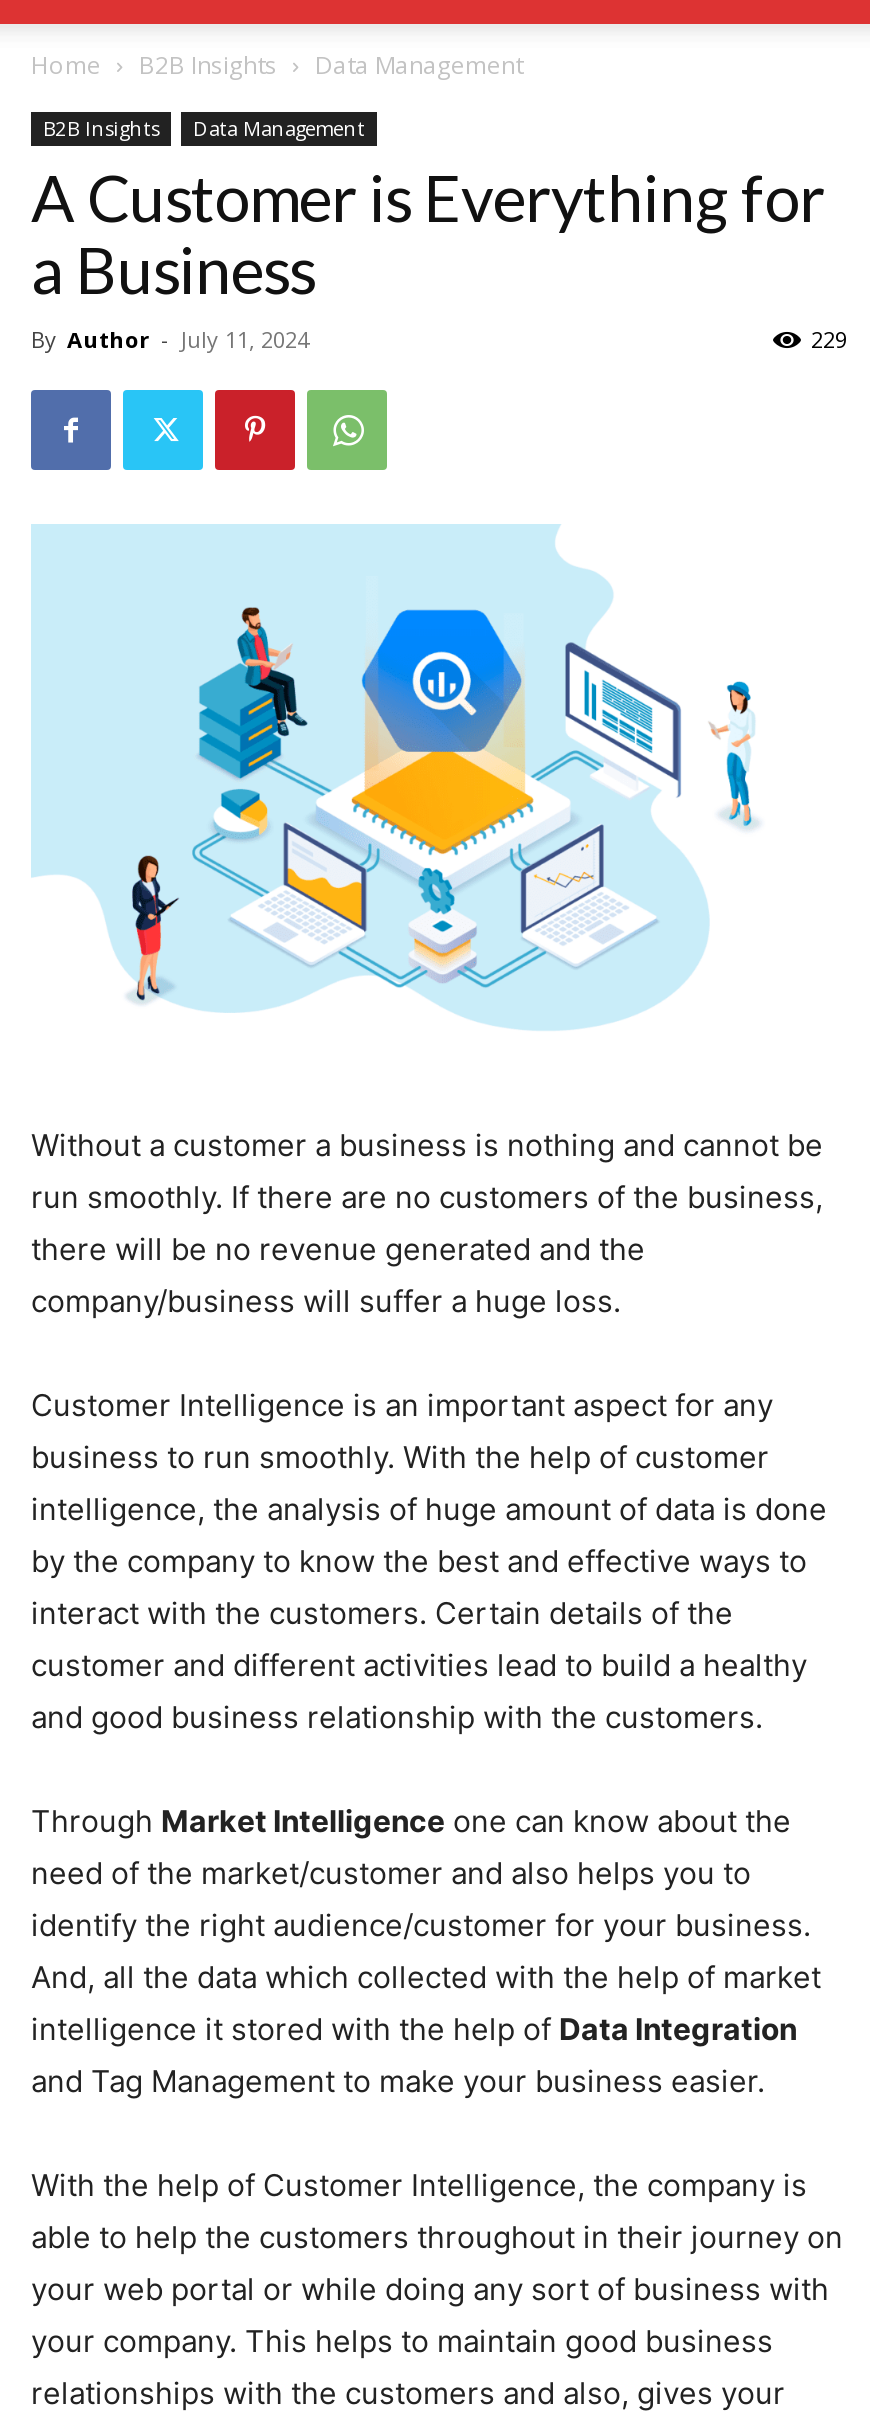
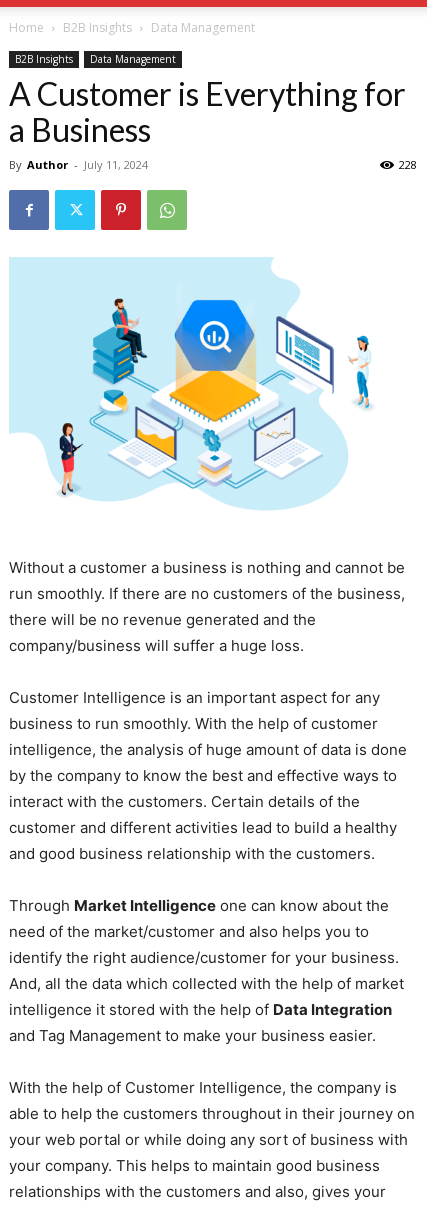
- 229
+ 228
